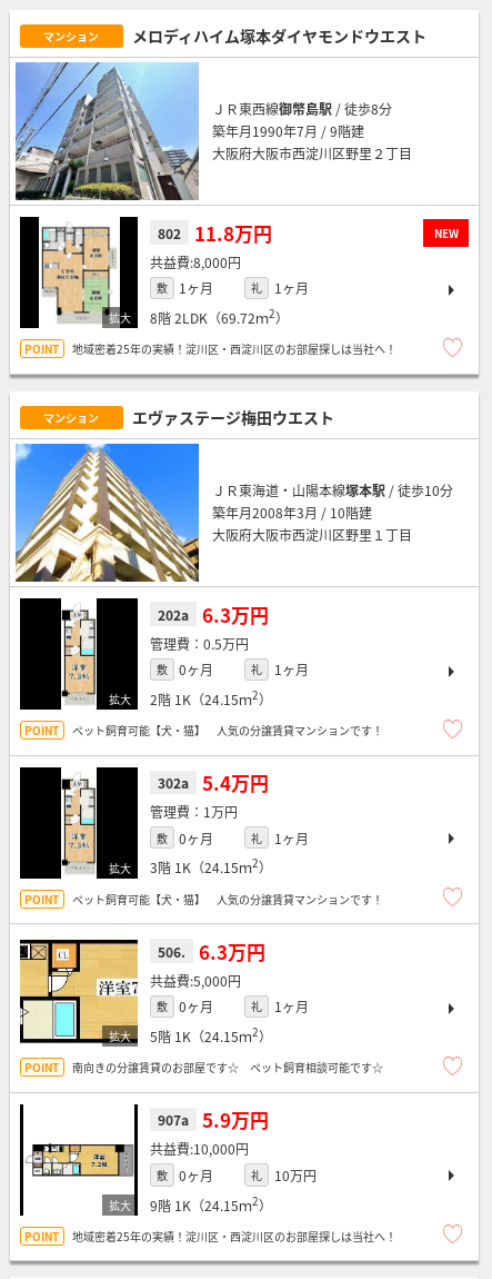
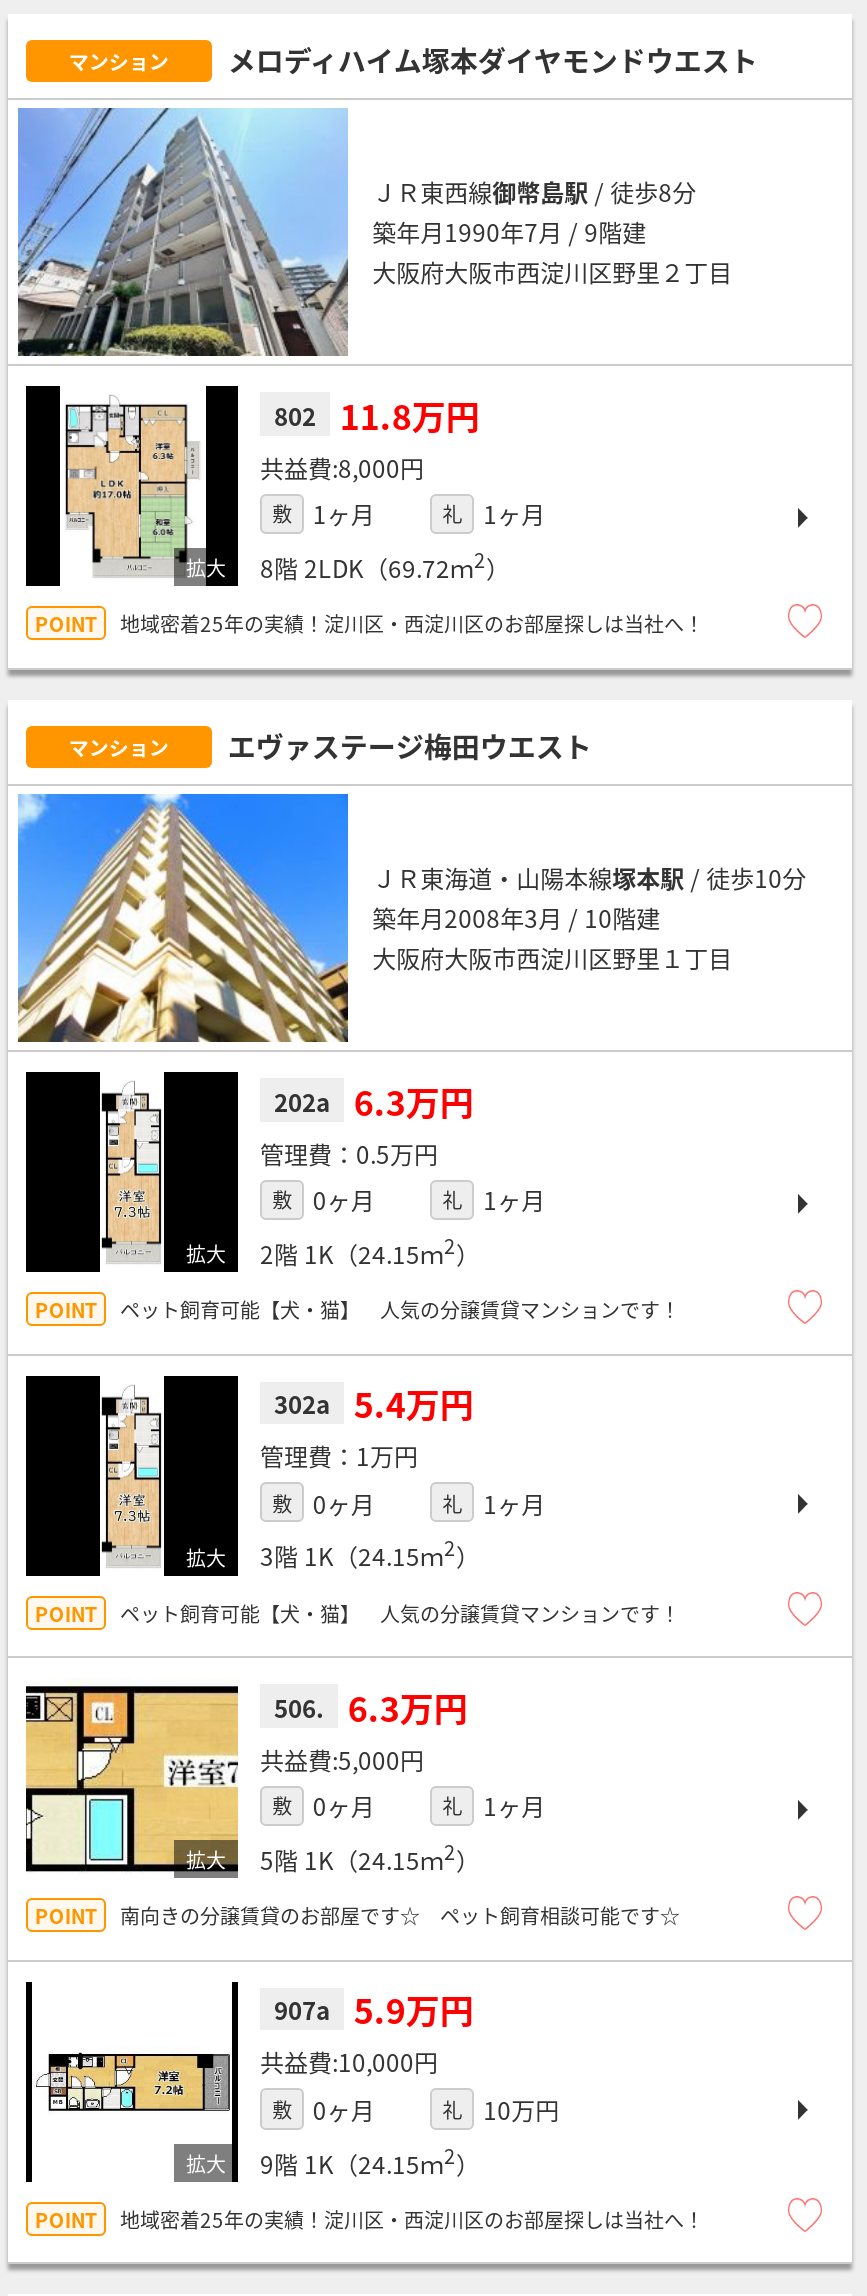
- NEW
